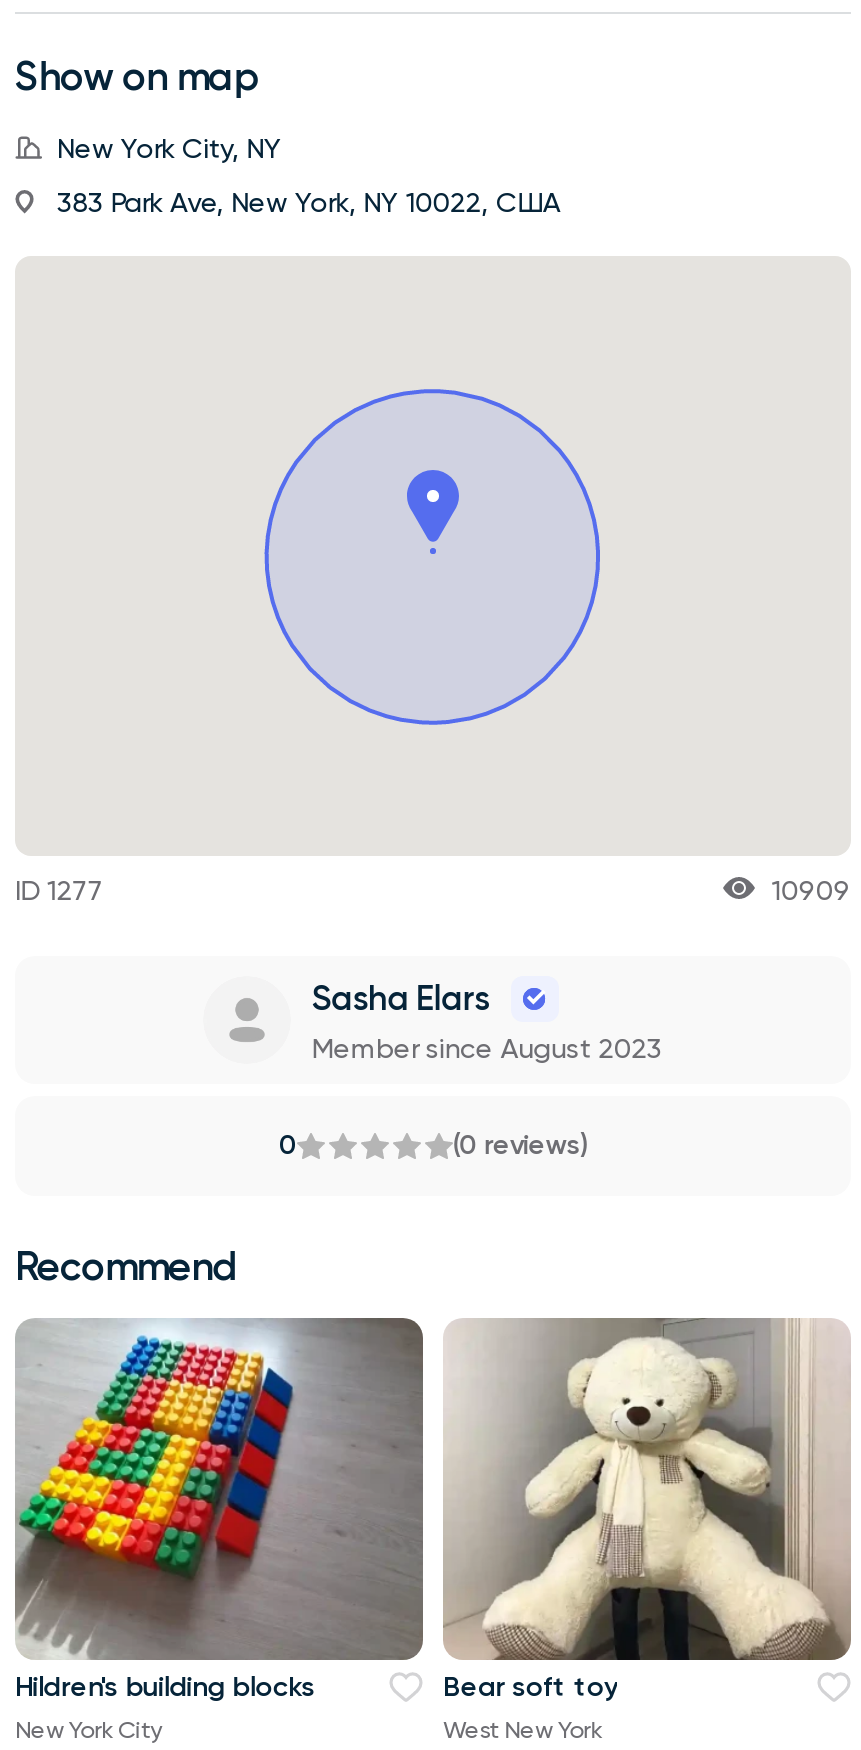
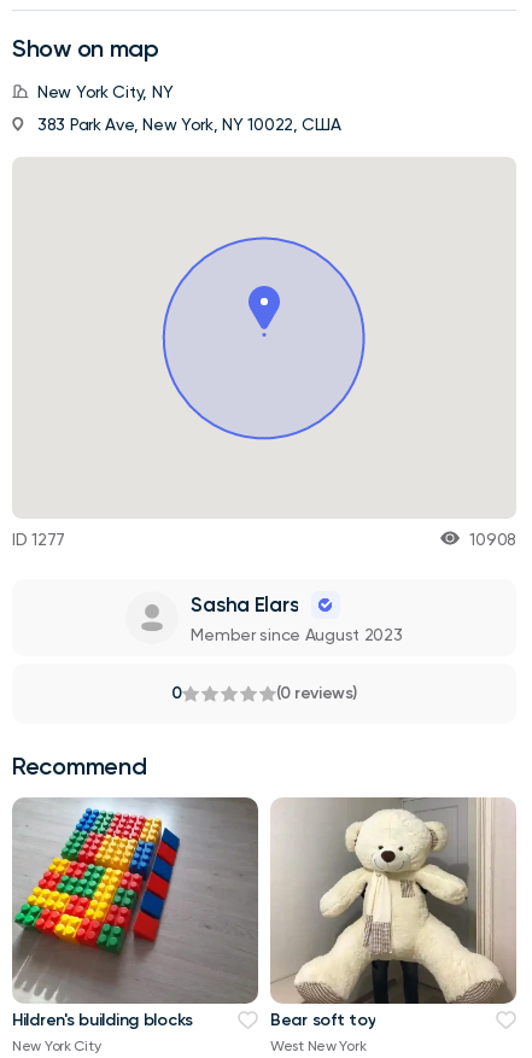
- 10909
+ 10908
